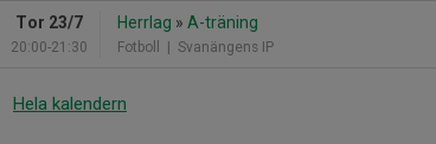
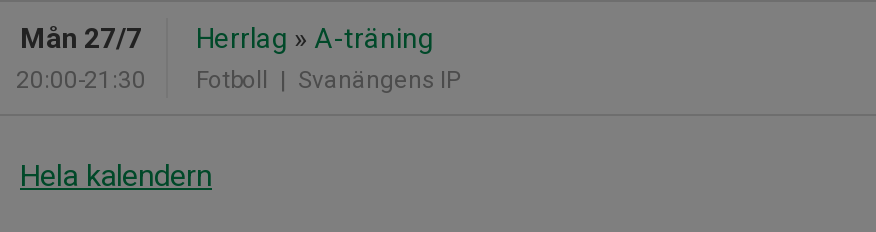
- Tor 23/7 Herrlag» A-träning
+ Mån 27/7 Herrlag» A-träning
